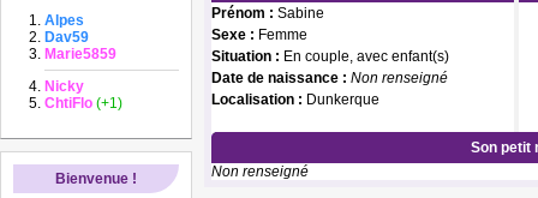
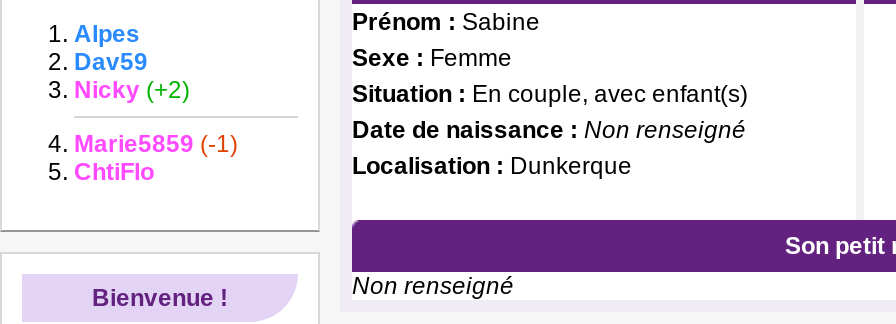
- Marie5859
+ Nicky (+2)

- Nicky
- ChtiFlo (+1)
+ Marie5859 (-1)
+ ChtiFlo
